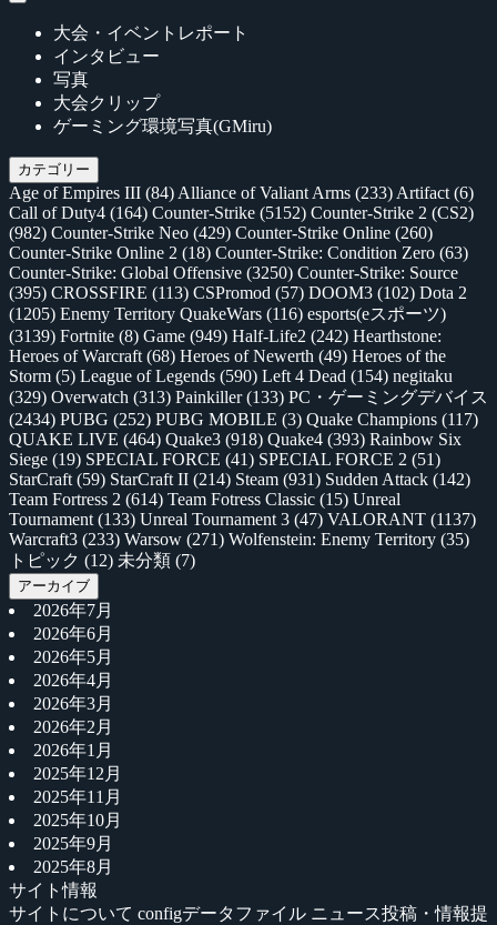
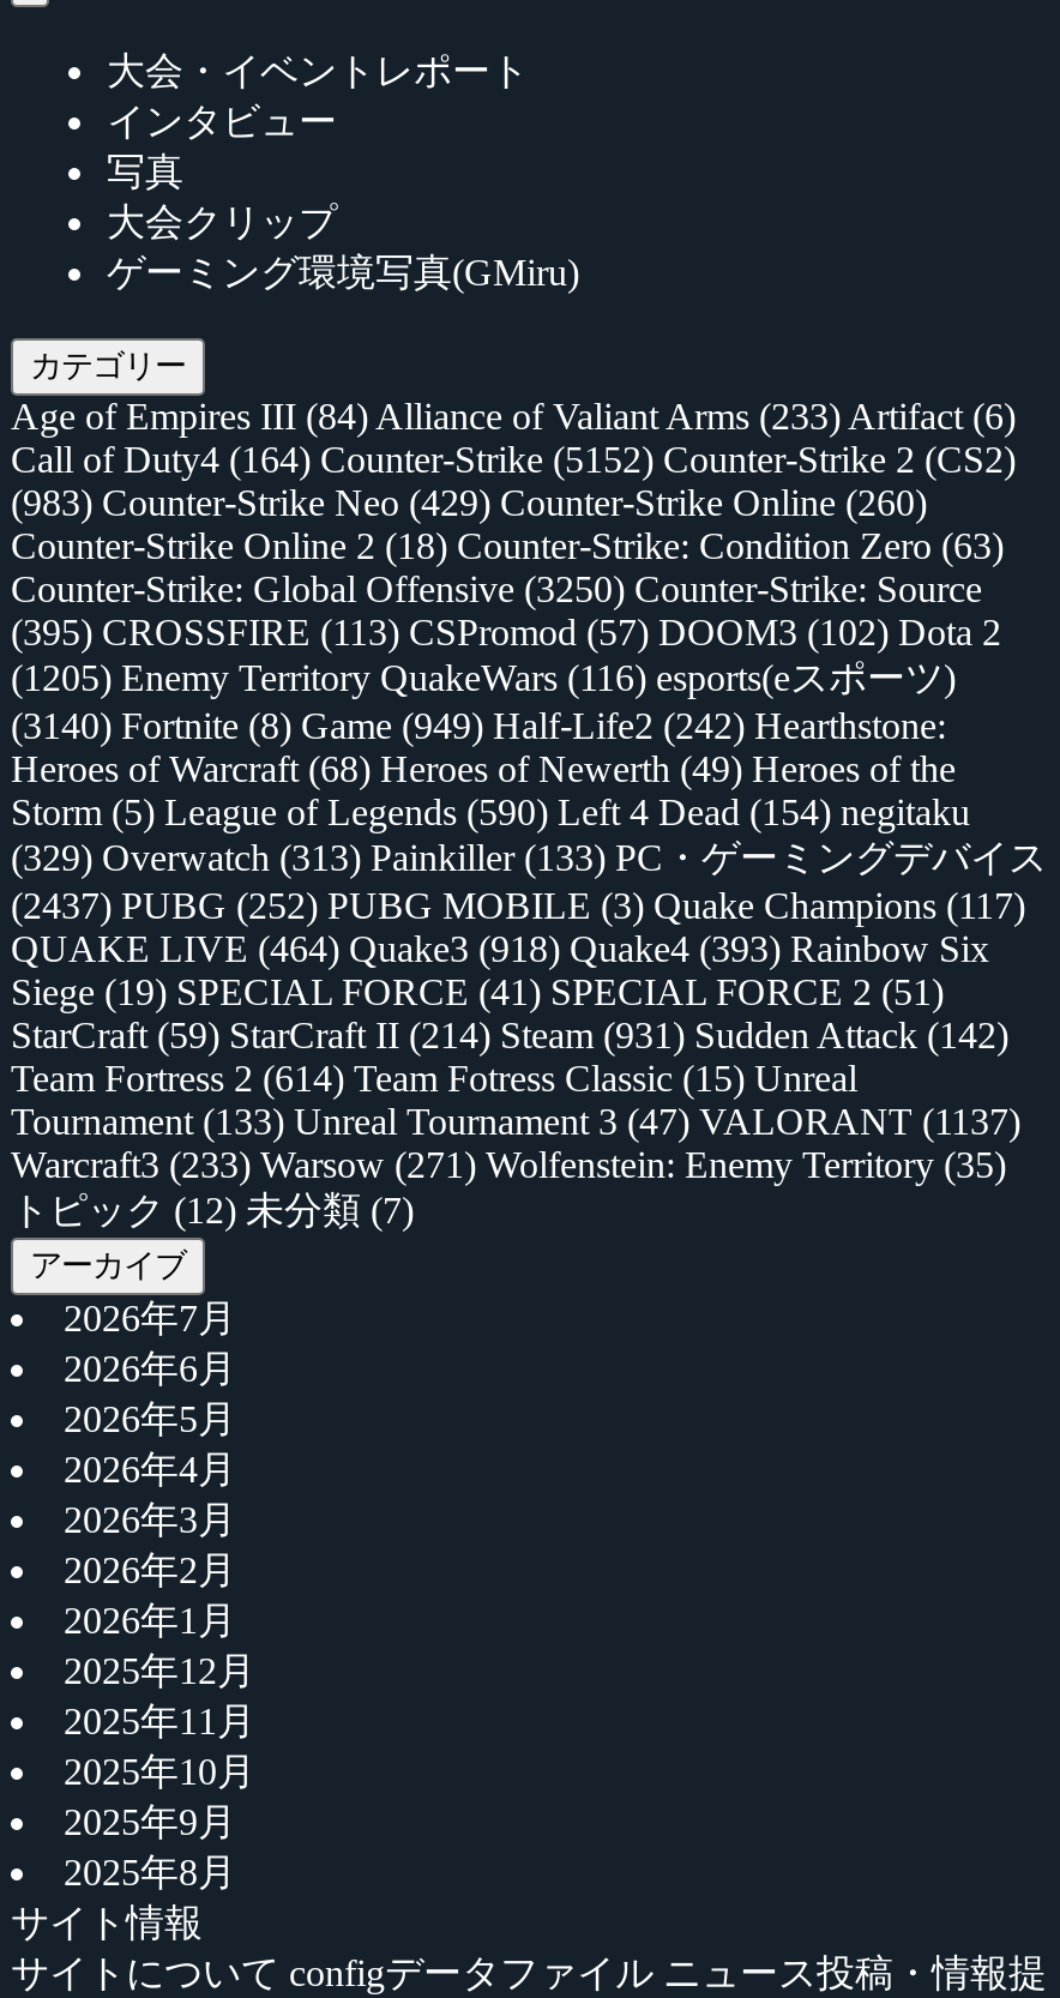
- (982) Counter-Strike Neo (429) Counter-Strike Online (260)
+ (983) Counter-Strike Neo (429) Counter-Strike Online (260)

- (3139) Fortnite (8) Game (949) Half-Life2 (242) Hearthstone:
+ (3140) Fortnite (8) Game (949) Half-Life2 (242) Hearthstone:

- (2434) PUBG (252) PUBG MOBILE (3) Quake Champions (117)
+ (2437) PUBG (252) PUBG MOBILE (3) Quake Champions (117)
